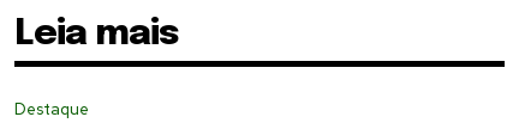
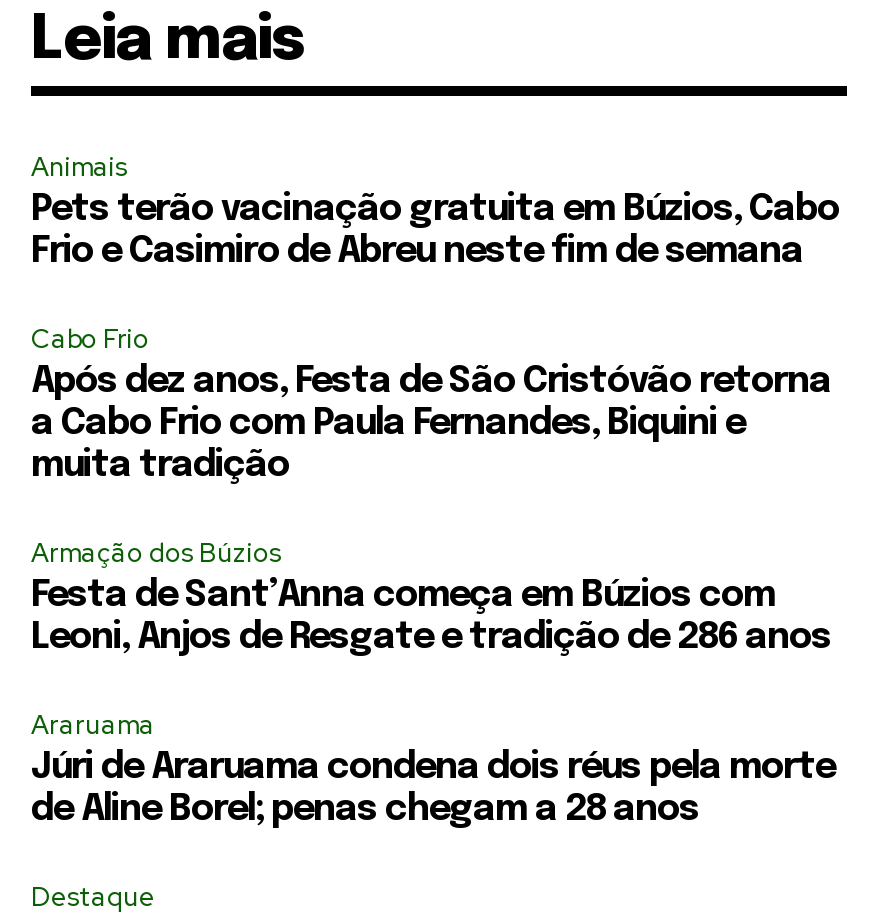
+ Animais
+ Pets terão vacinação gratuita em Búzios, Cabo
+ Frio e Casimiro de Abreu neste fim de semana
+ Cabo Frio
+ Após dez anos, Festa de São Cristóvão retorna
+ a Cabo Frio com Paula Fernandes, Biquini e
+ muita tradição
+ Armação dos Búzios
+ Festa de Sant’Anna começa em Búzios com
+ Leoni, Anjos de Resgate e tradição de 286 anos
+ Araruama
+ Júri de Araruama condena dois réus pela morte
+ de Aline Borel; penas chegam a 28 anos
